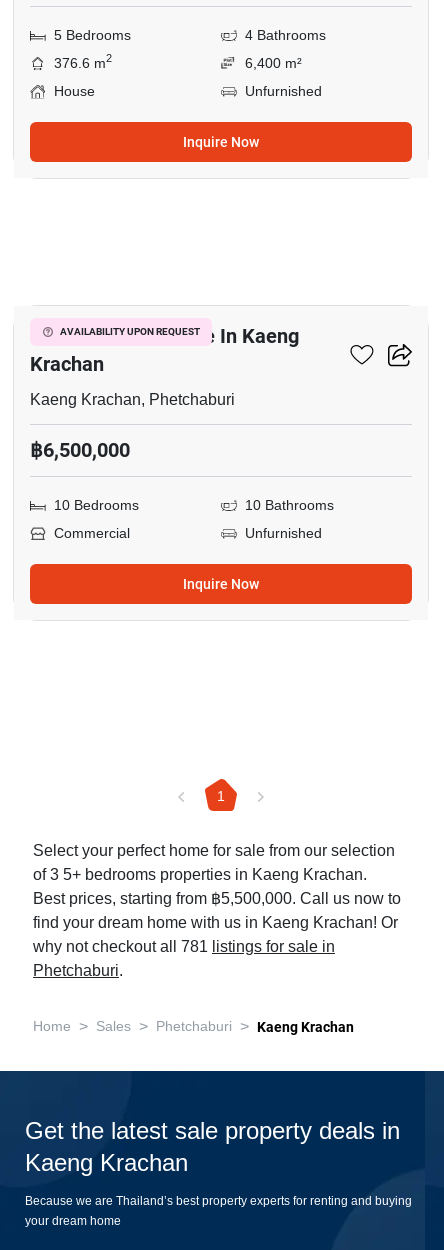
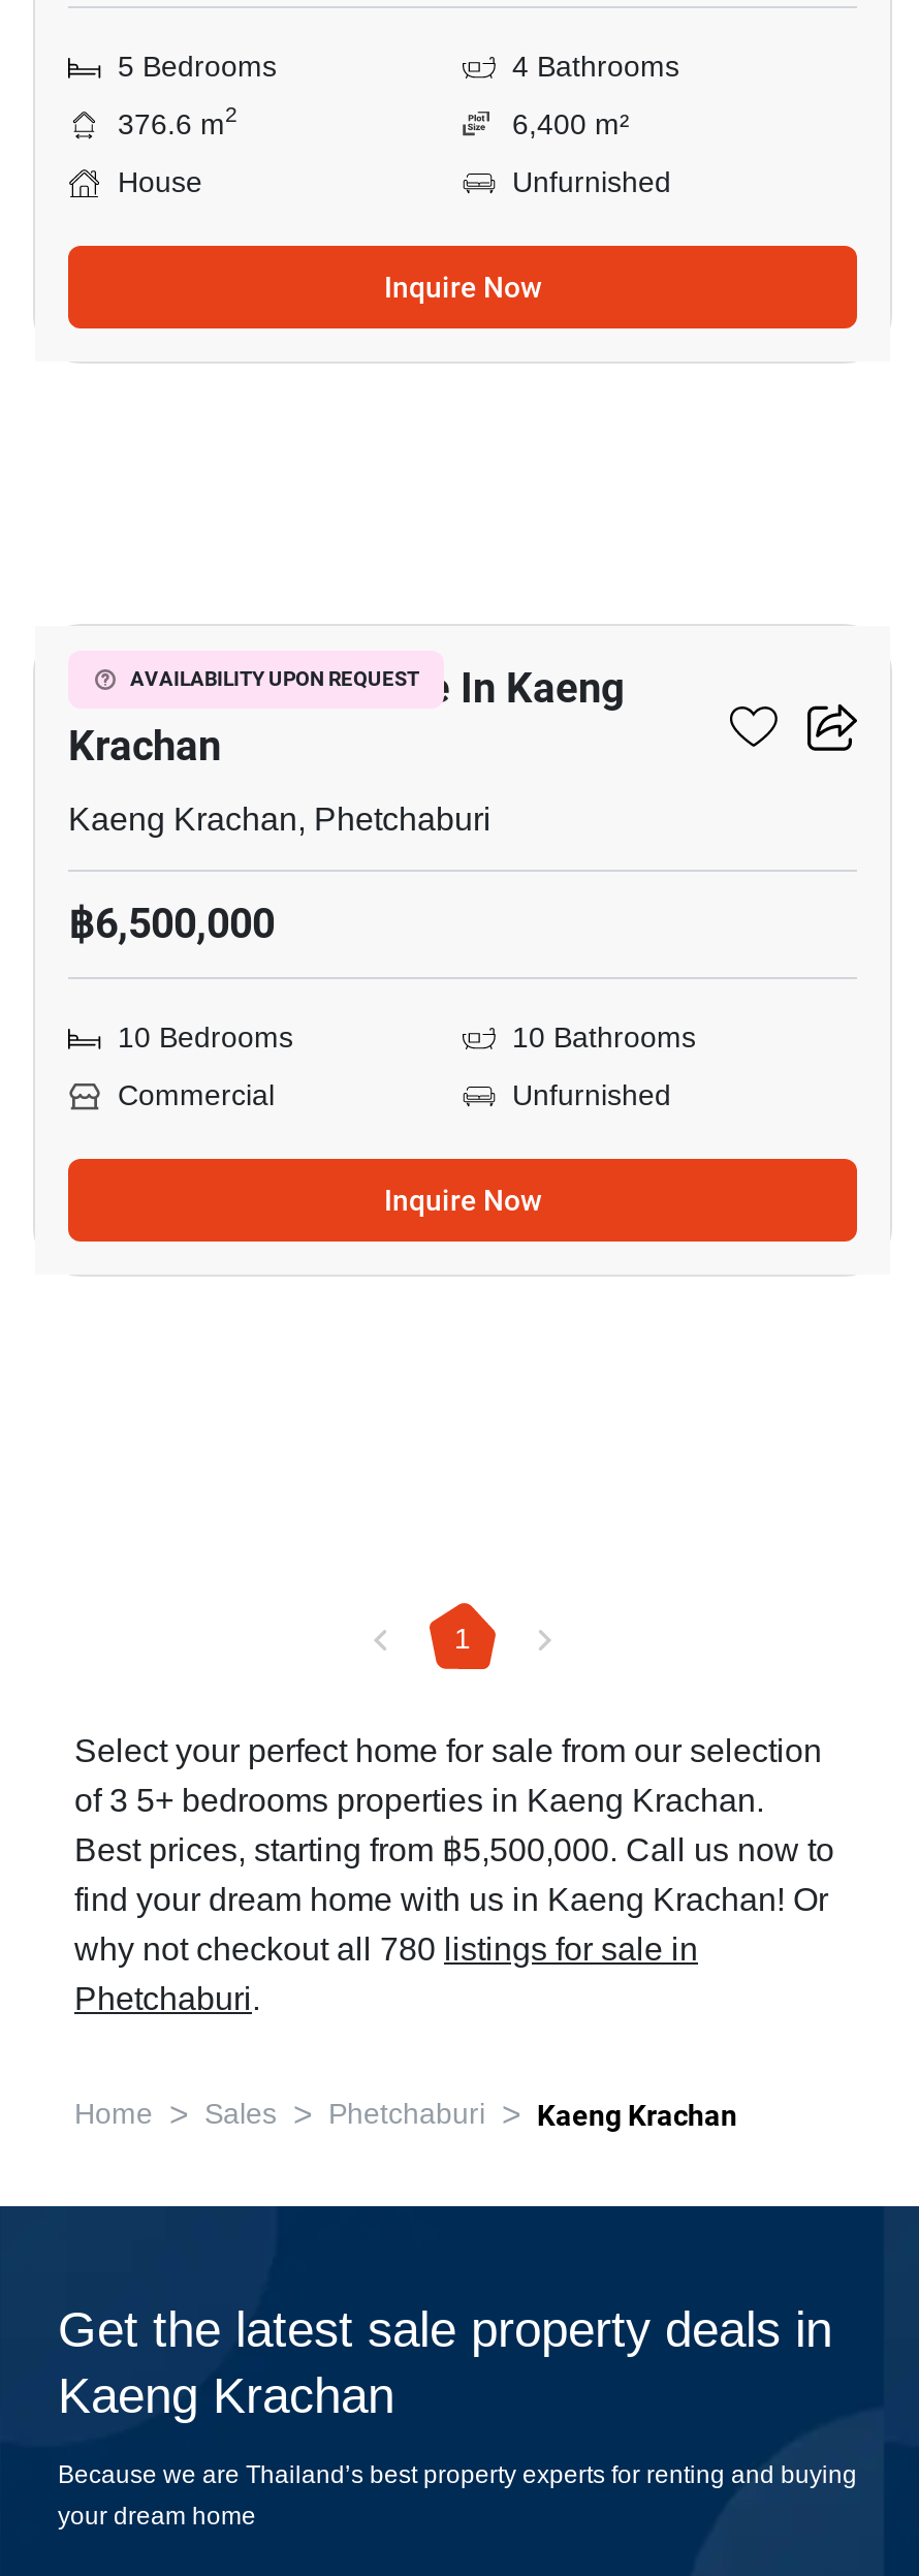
- why not checkout all 781 listings for sale in
+ why not checkout all 780 listings for sale in
